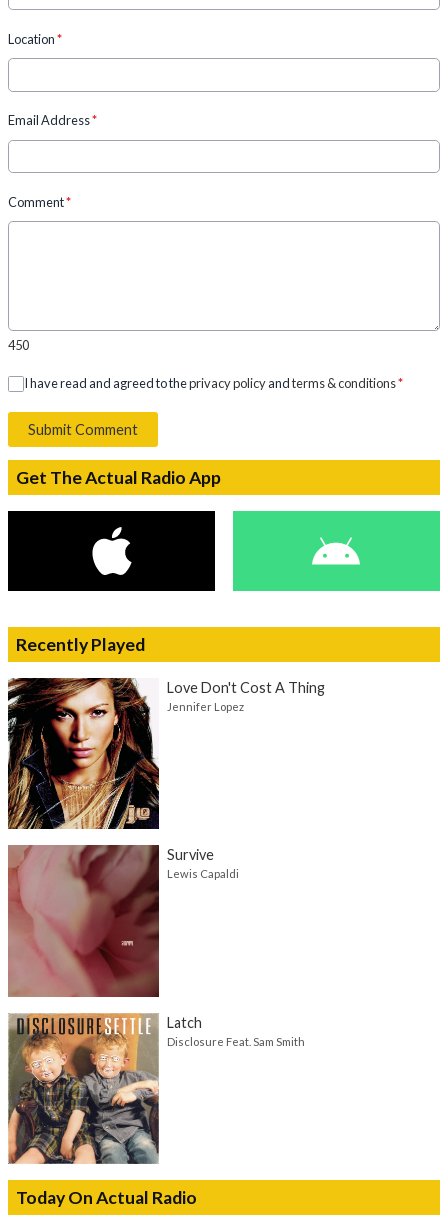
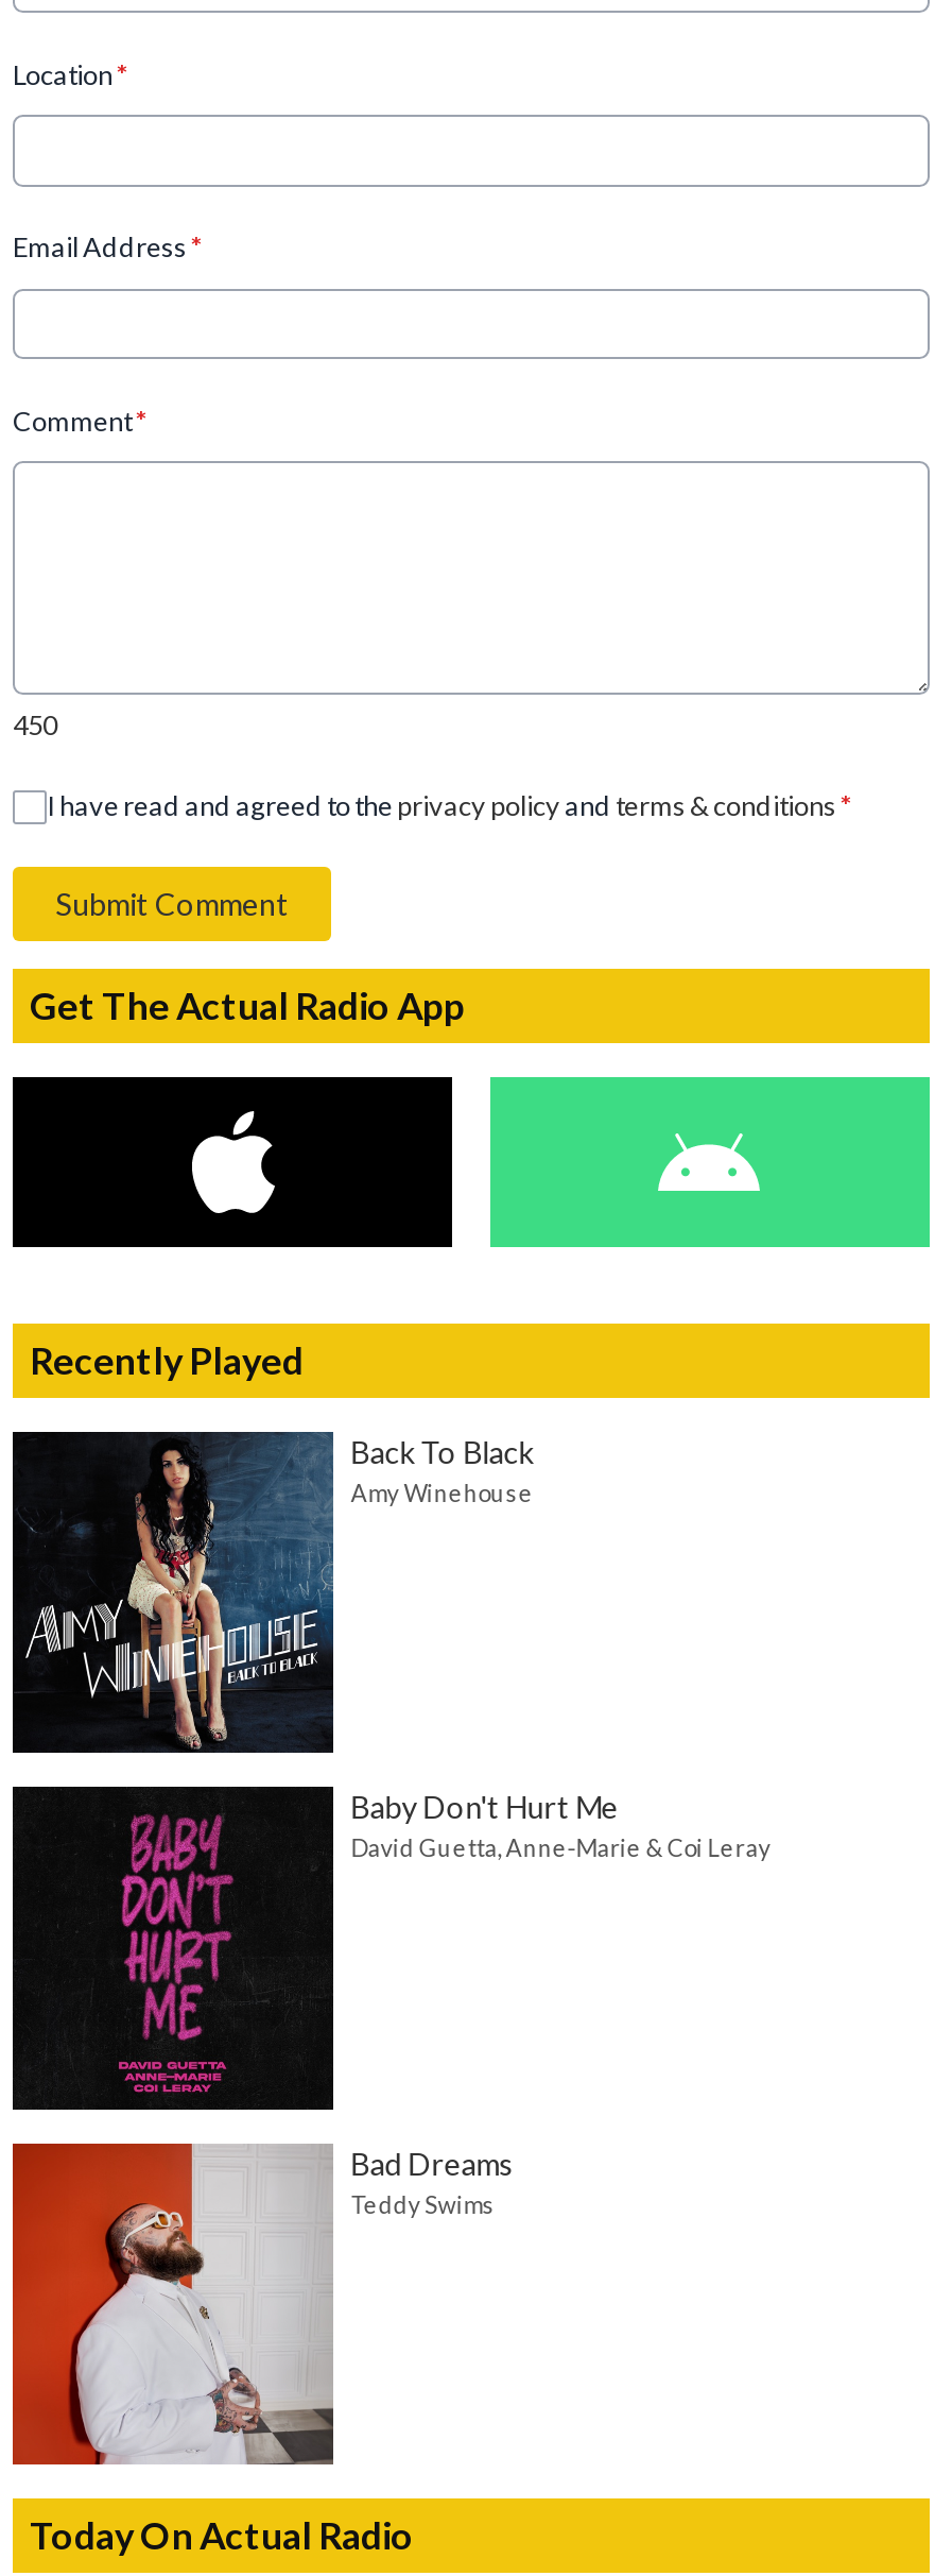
- [image]
- Love Don't Cost A Thing
- Jennifer Lopez
+ [image]
+ Back To Black
+ Amy Winehouse

- [image]
- Survive
- Lewis Capaldi
+ [image]
+ Baby Don't Hurt Me
+ David Guetta, Anne-Marie & Coi Leray

- [image]
- Latch
- Disclosure Feat. Sam Smith
+ [image]
+ Bad Dreams
+ Teddy Swims
